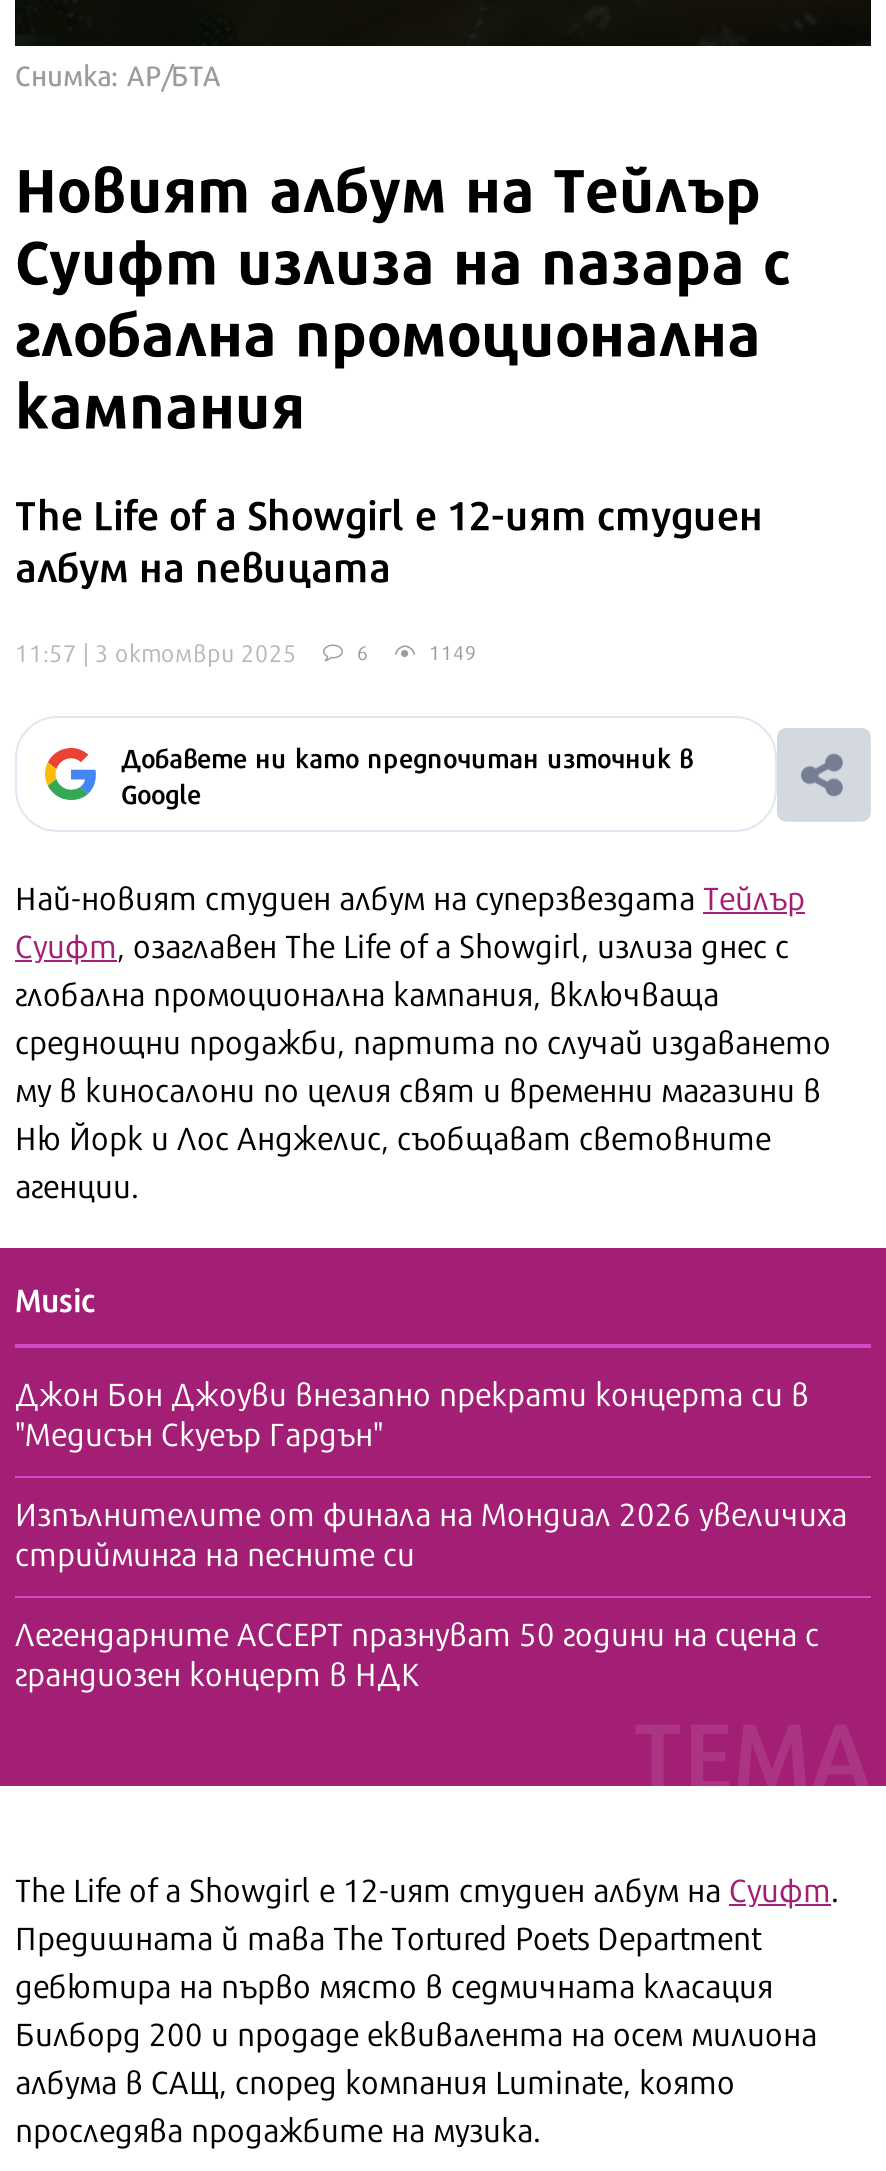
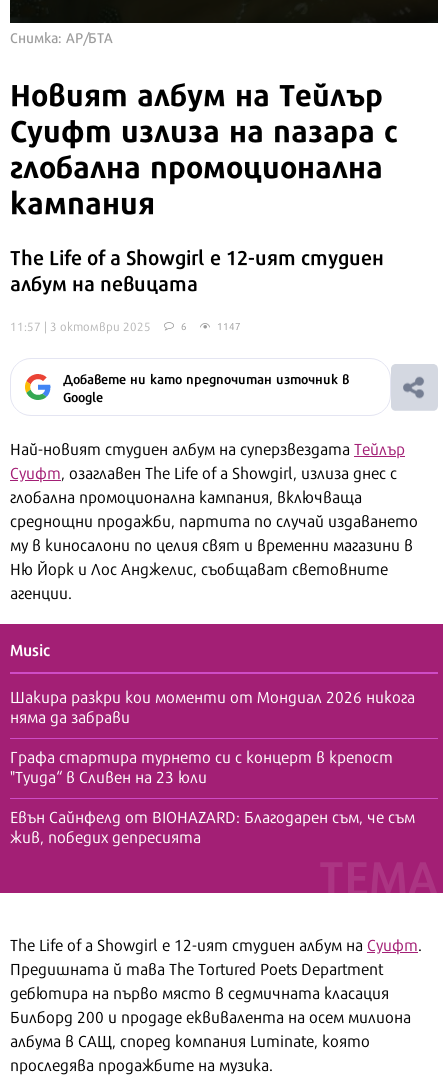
- 1149
+ 1147

- Джон Бон Джоуви внезапно прекрати концерта си в
- "Медисън Скуеър Гардън"
+ Шакира разкри кои моменти от Мондиал 2026 никога
+ няма да забрави

- Изпълнителите от финала на Мондиал 2026 увеличиха
- стрийминга на песните си
+ Графа стартира турнето си с концерт в крепост
+ "Туида“ в Сливен на 23 юли

- Легендарните ACCEPT празнуват 50 години на сцена с
- грандиозен концерт в НДК
+ Евън Сайнфелд от BIOHAZARD: Благодарен съм, че съм
+ жив, победих депресията
